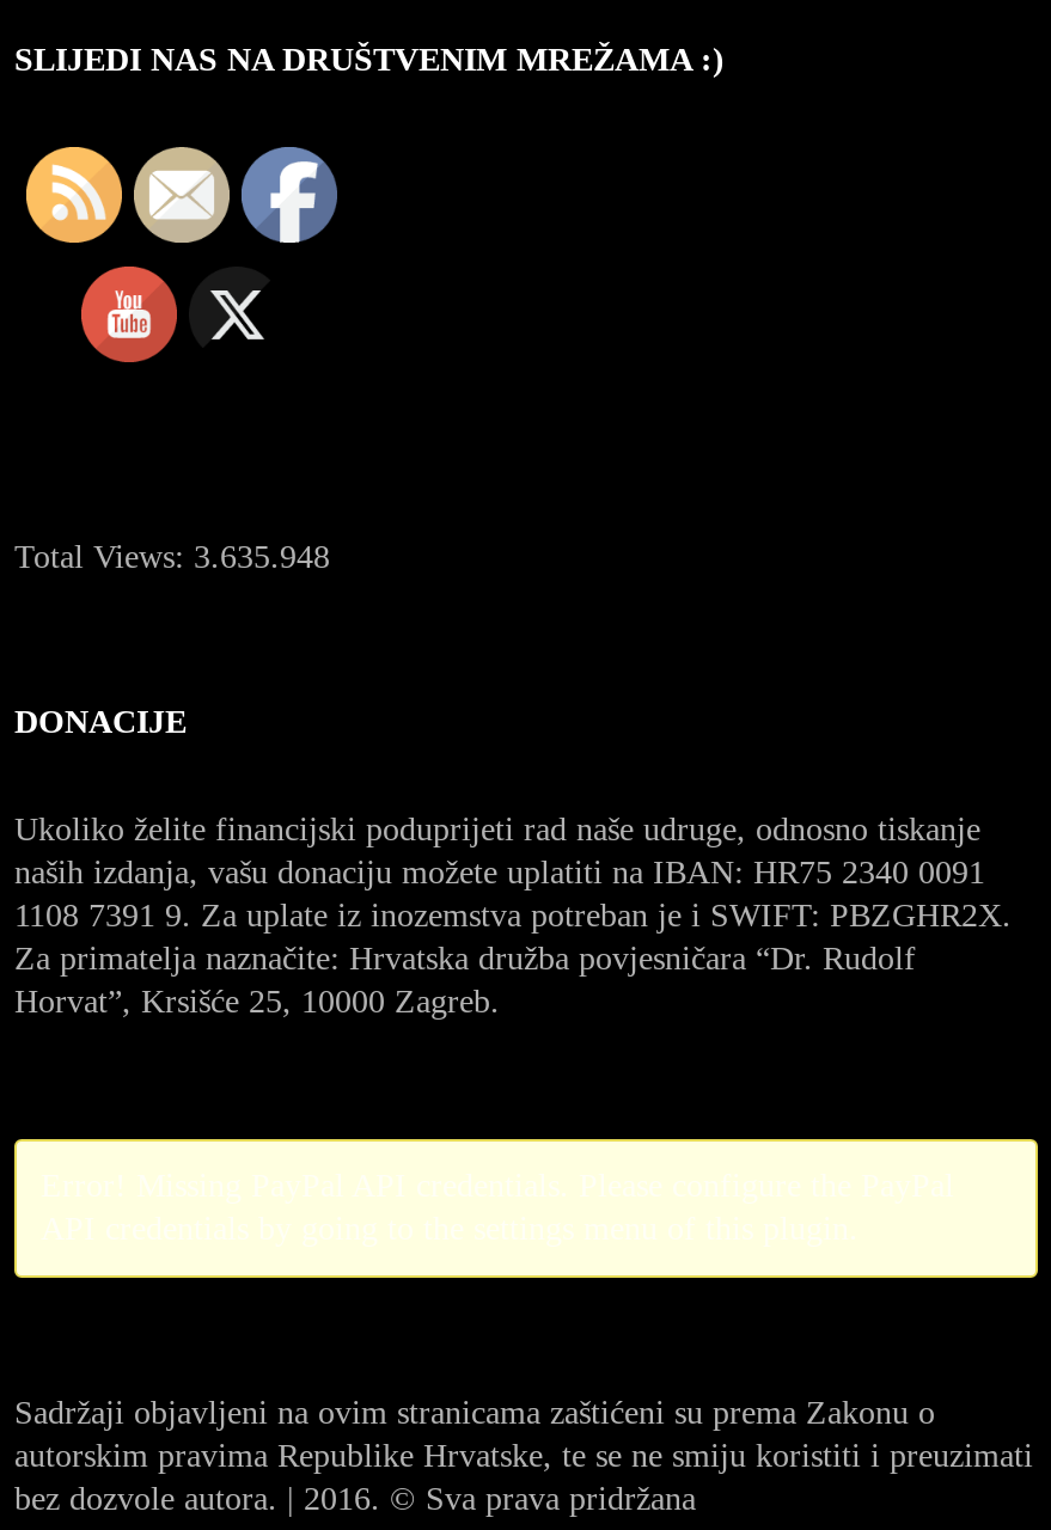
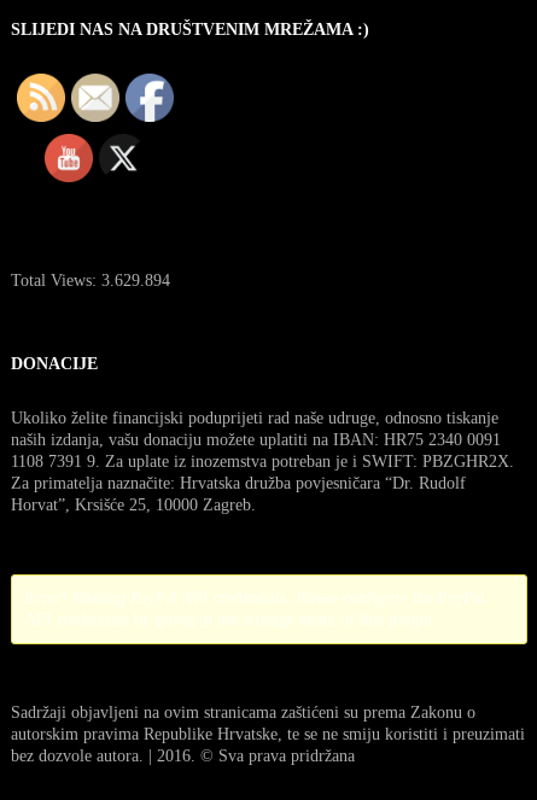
- Total Views: 3.635.948
+ Total Views: 3.629.894
